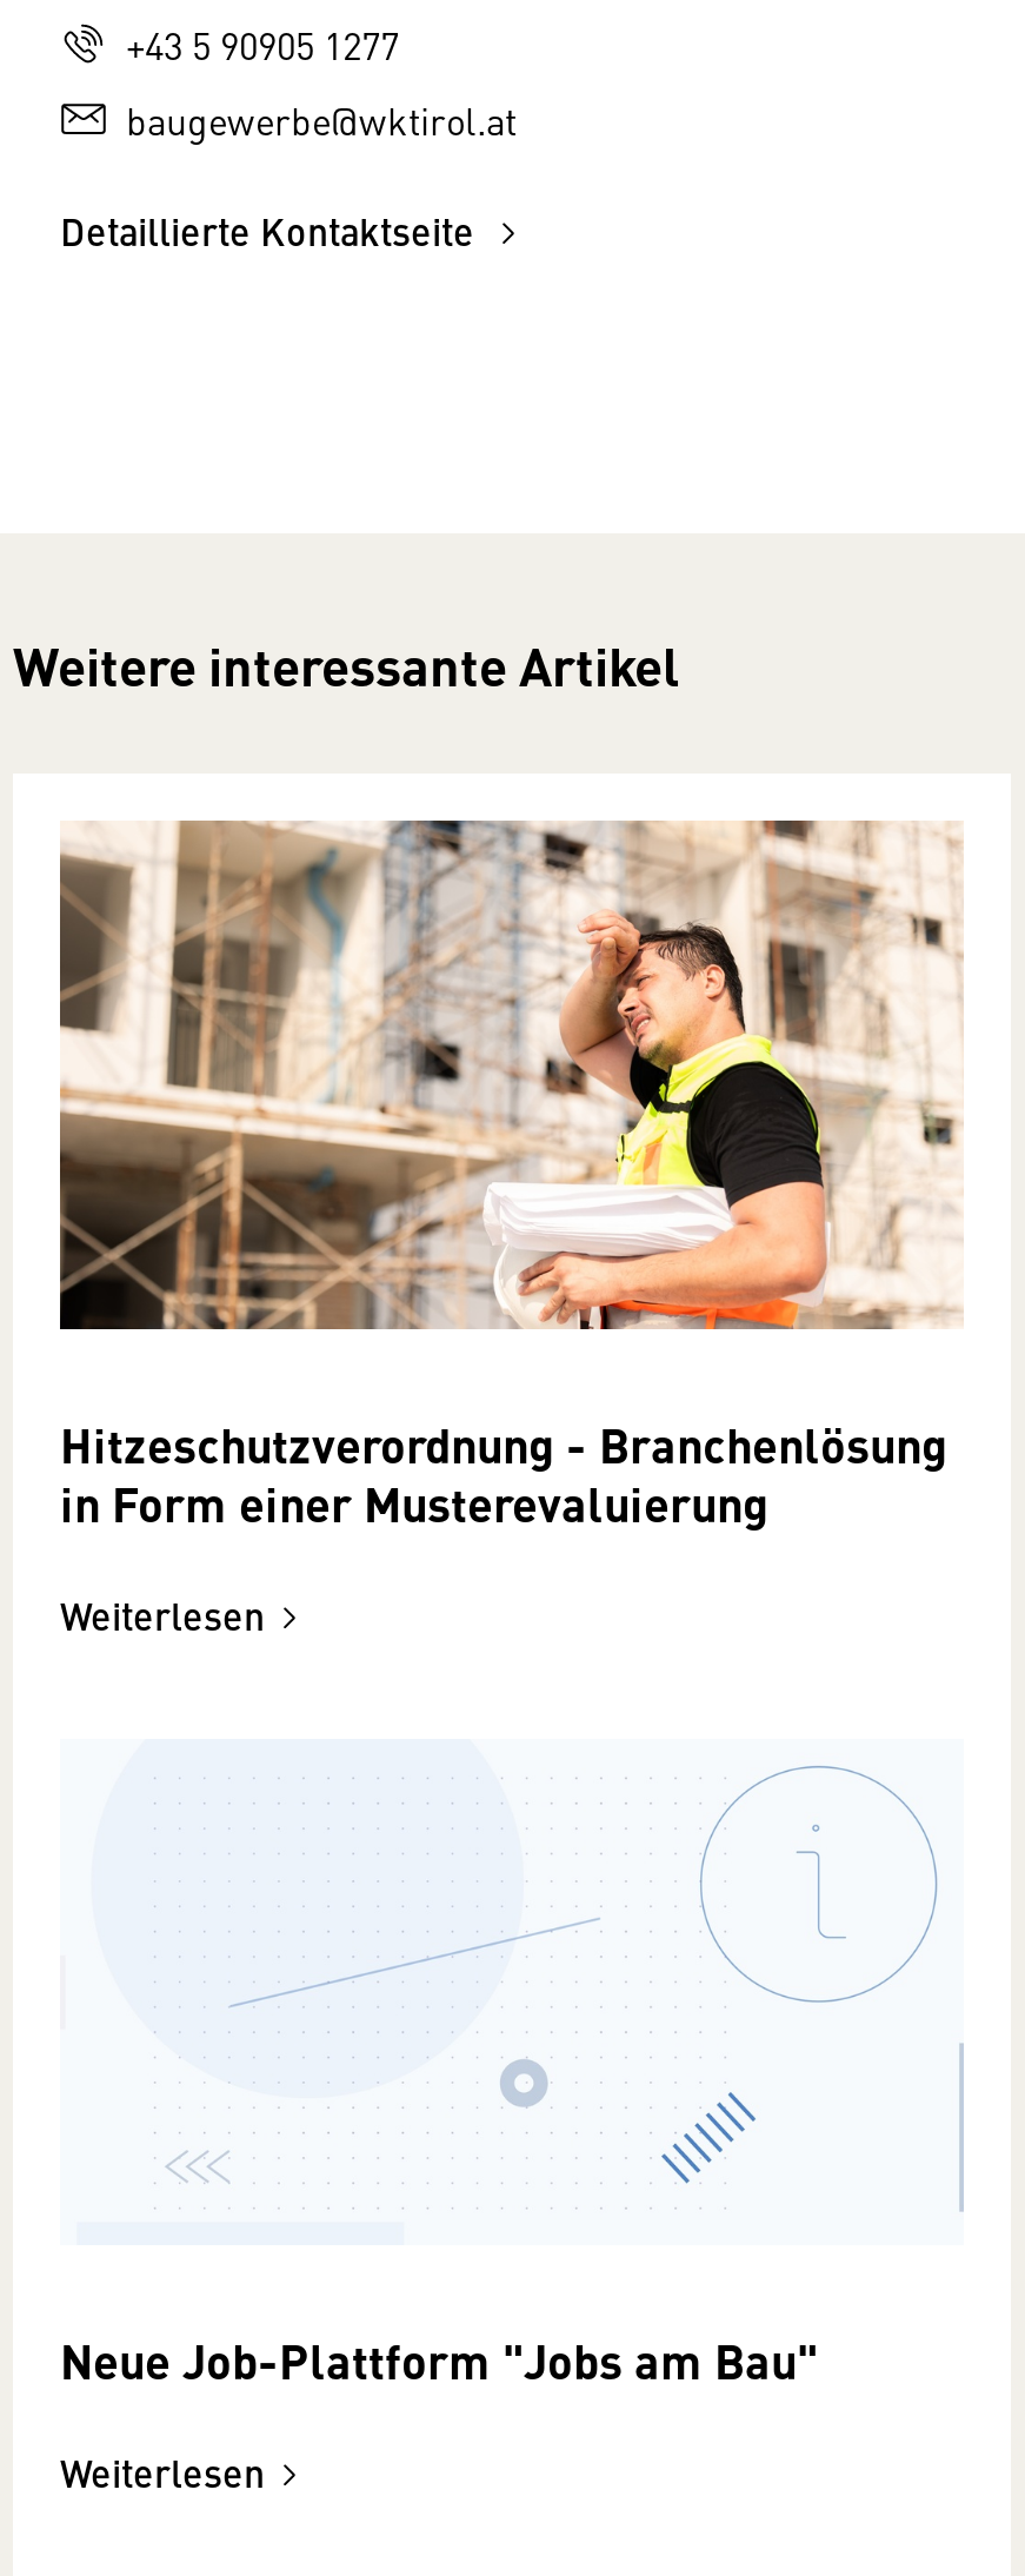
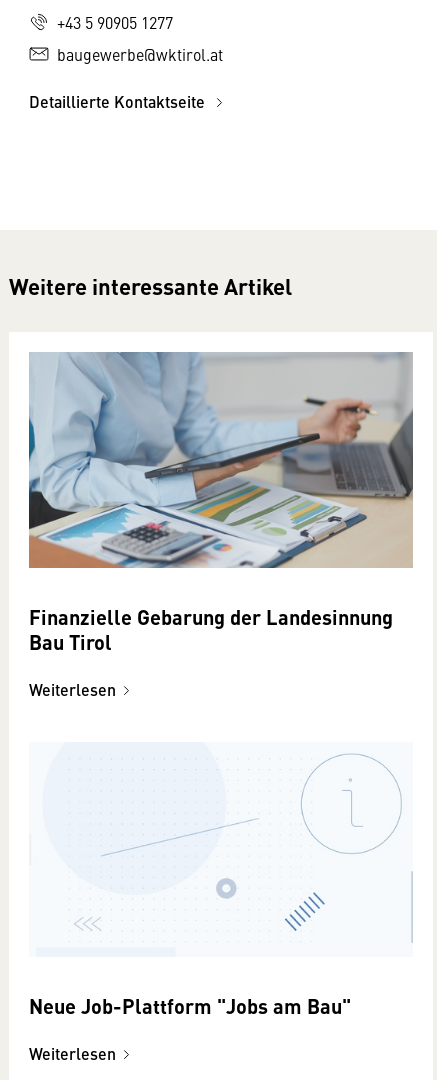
- [image]
- Hitzeschutzverordnung - Branchenlösung
- in Form einer Musterevaluierung
+ [image]
+ Finanzielle Gebarung der Landesinnung
+ Bau Tirol
